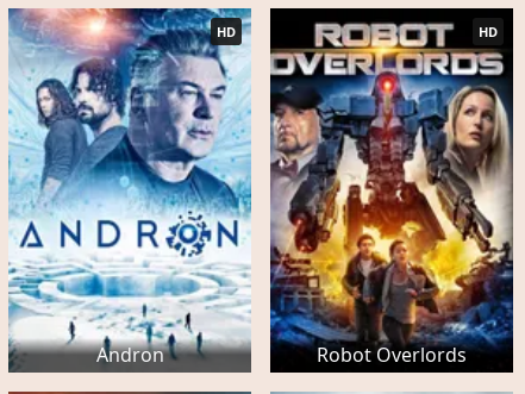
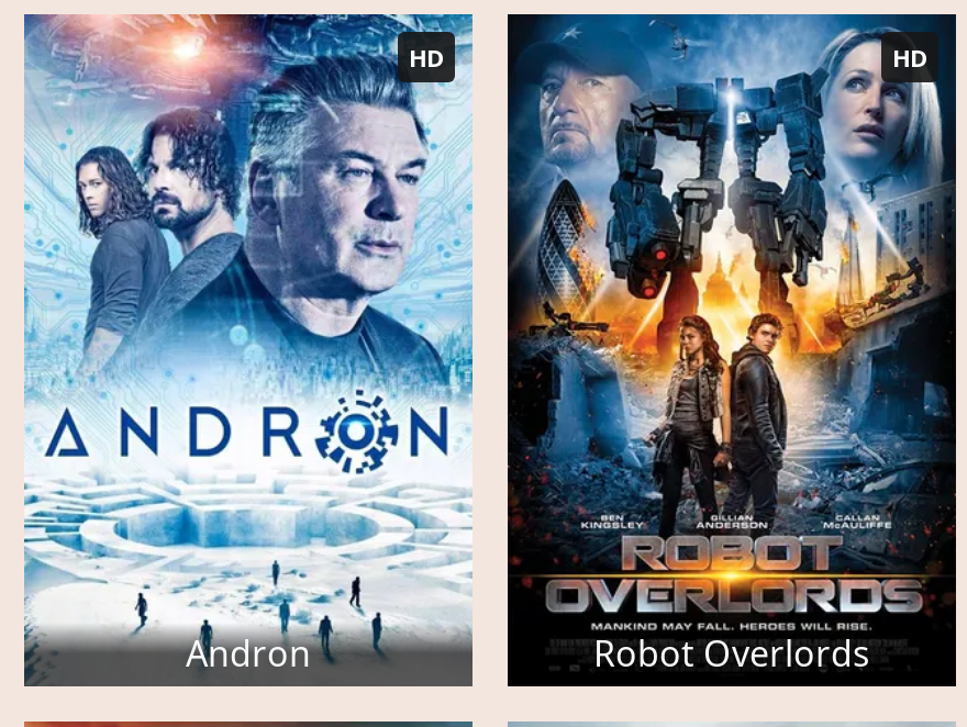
- [image]
+ [image]
